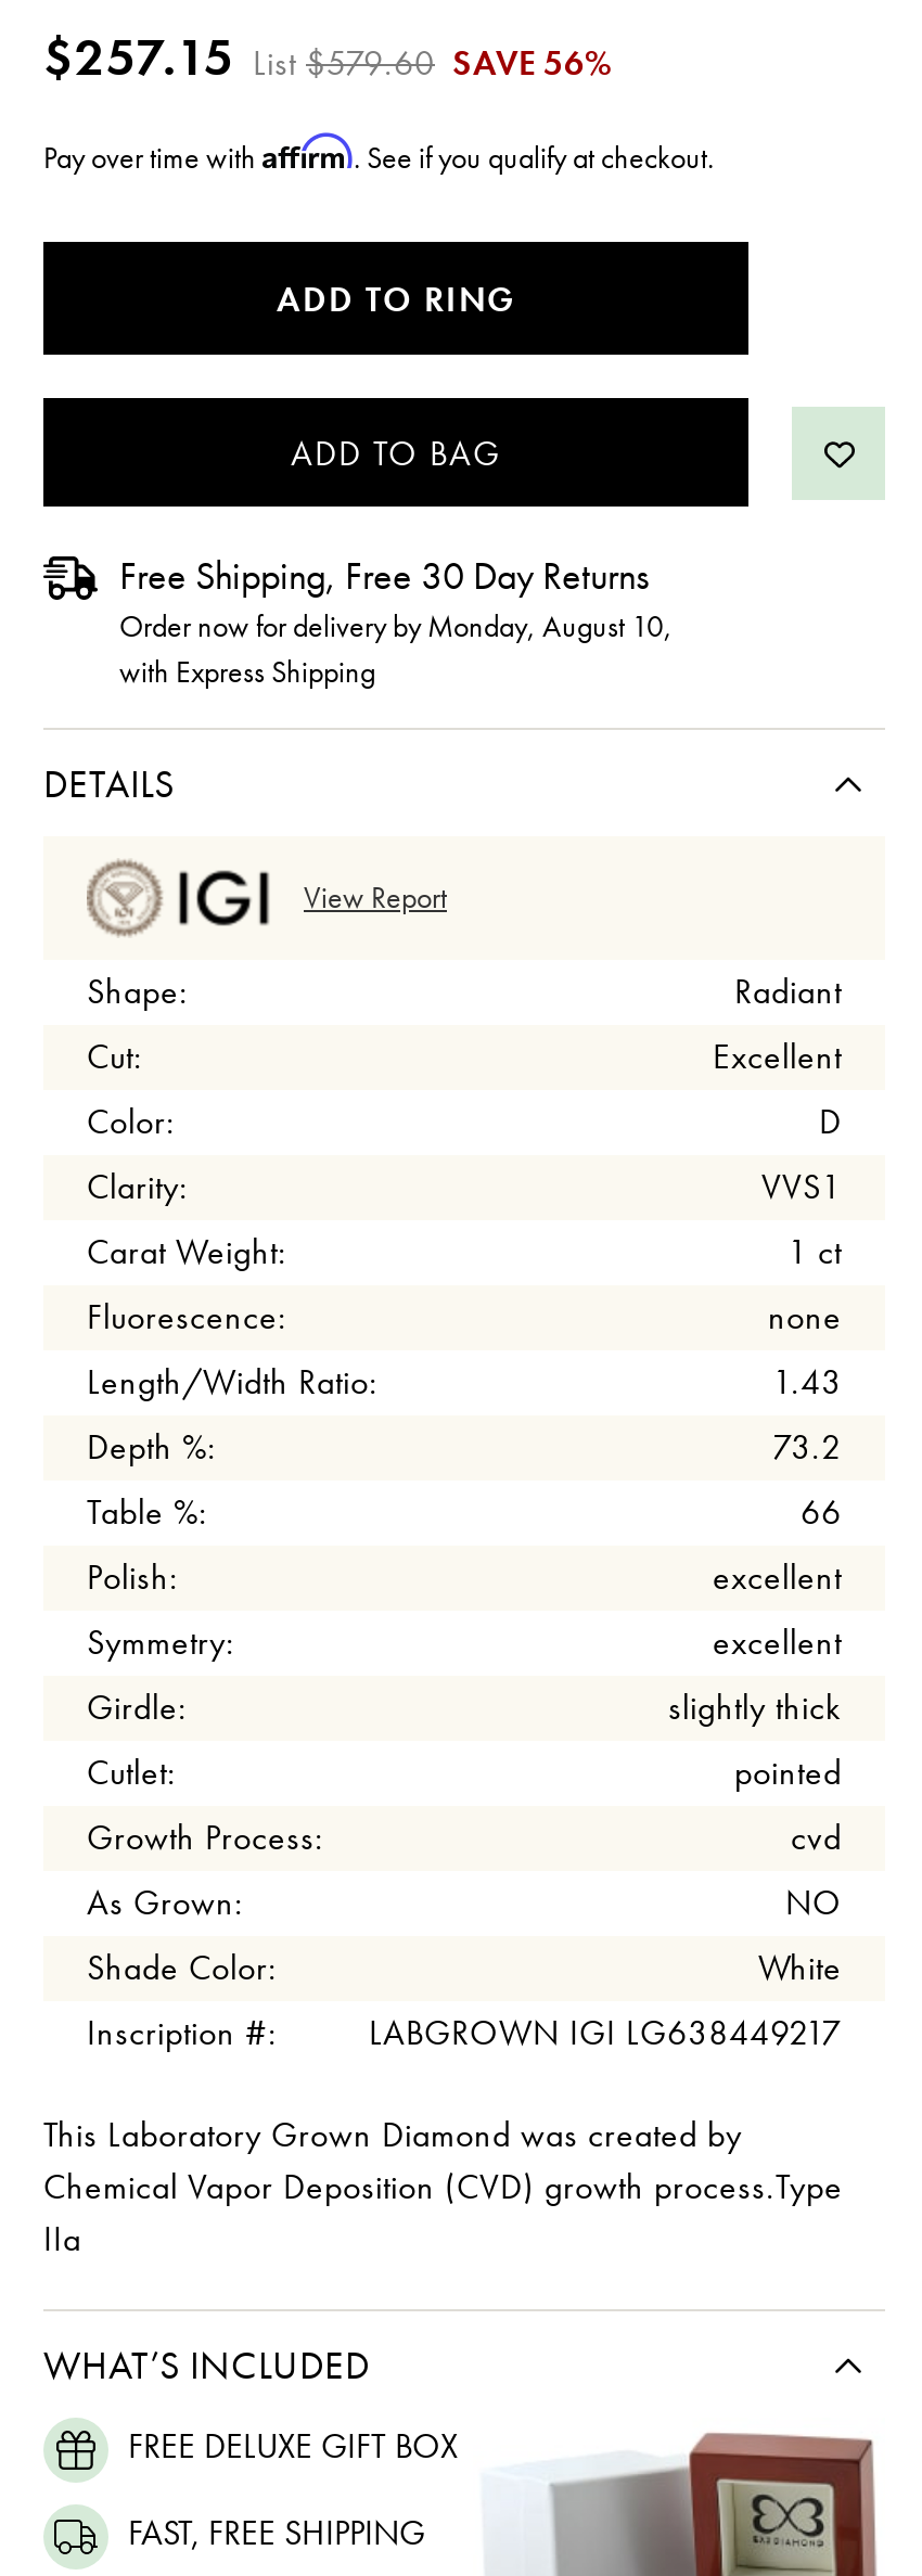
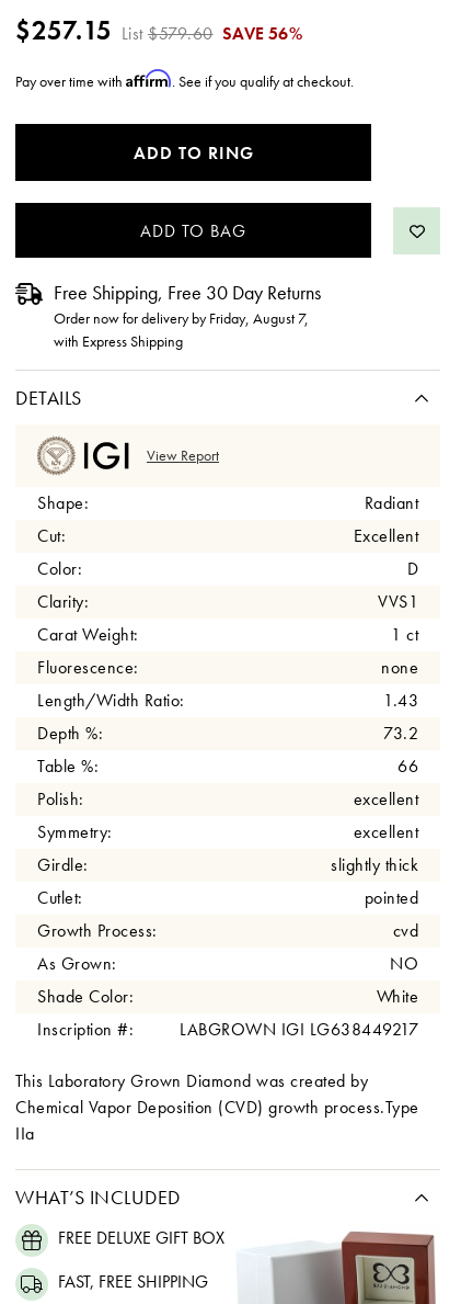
- Order now for delivery by Monday, August 10,
+ Order now for delivery by Friday, August 7,
